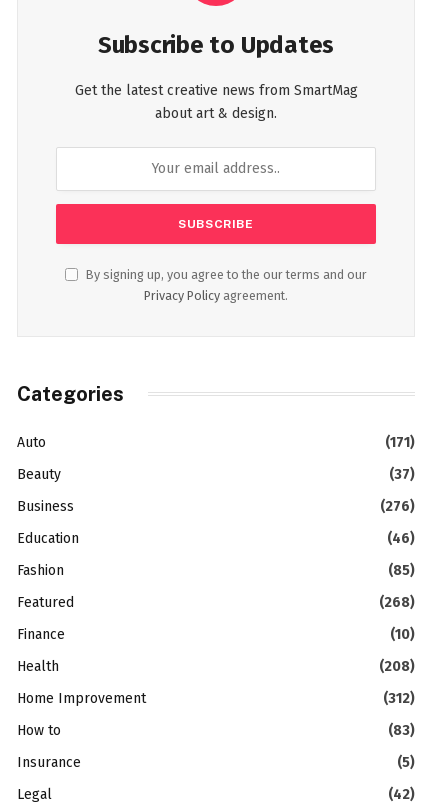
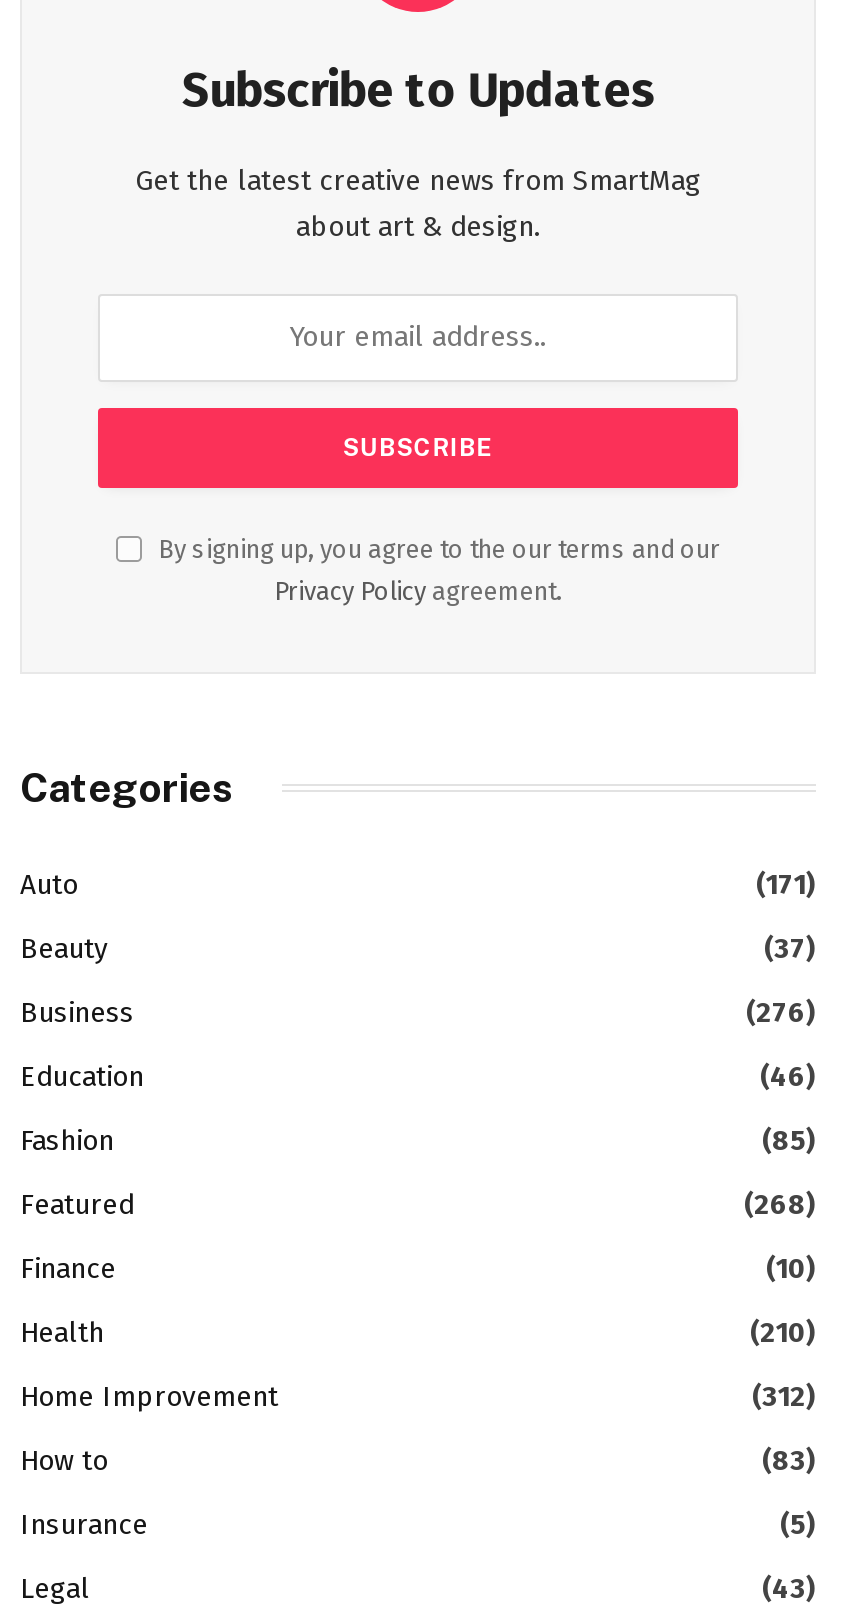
- (208)
+ (210)

- (42)
+ (43)
